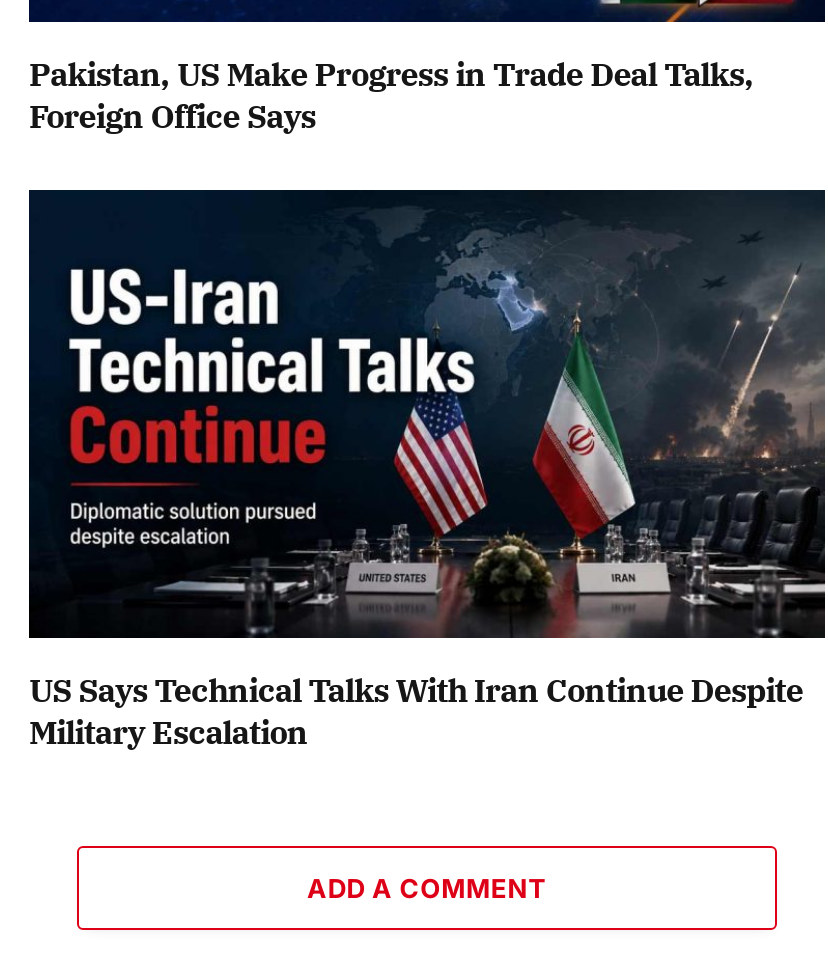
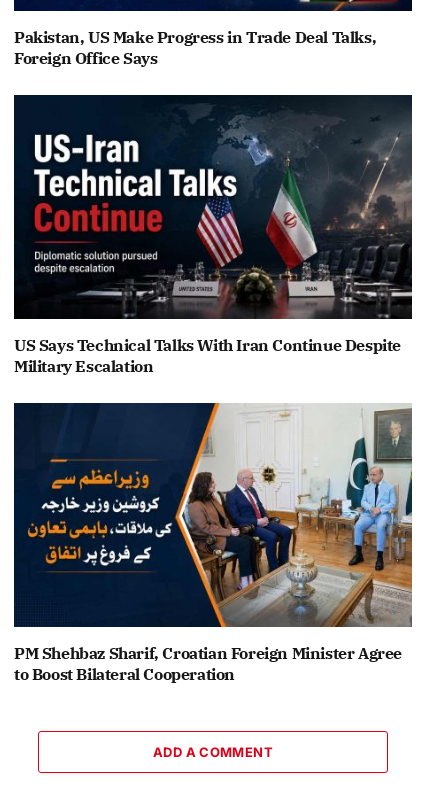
+ [image]
+ PM Shehbaz Sharif, Croatian Foreign Minister Agree
+ to Boost Bilateral Cooperation
